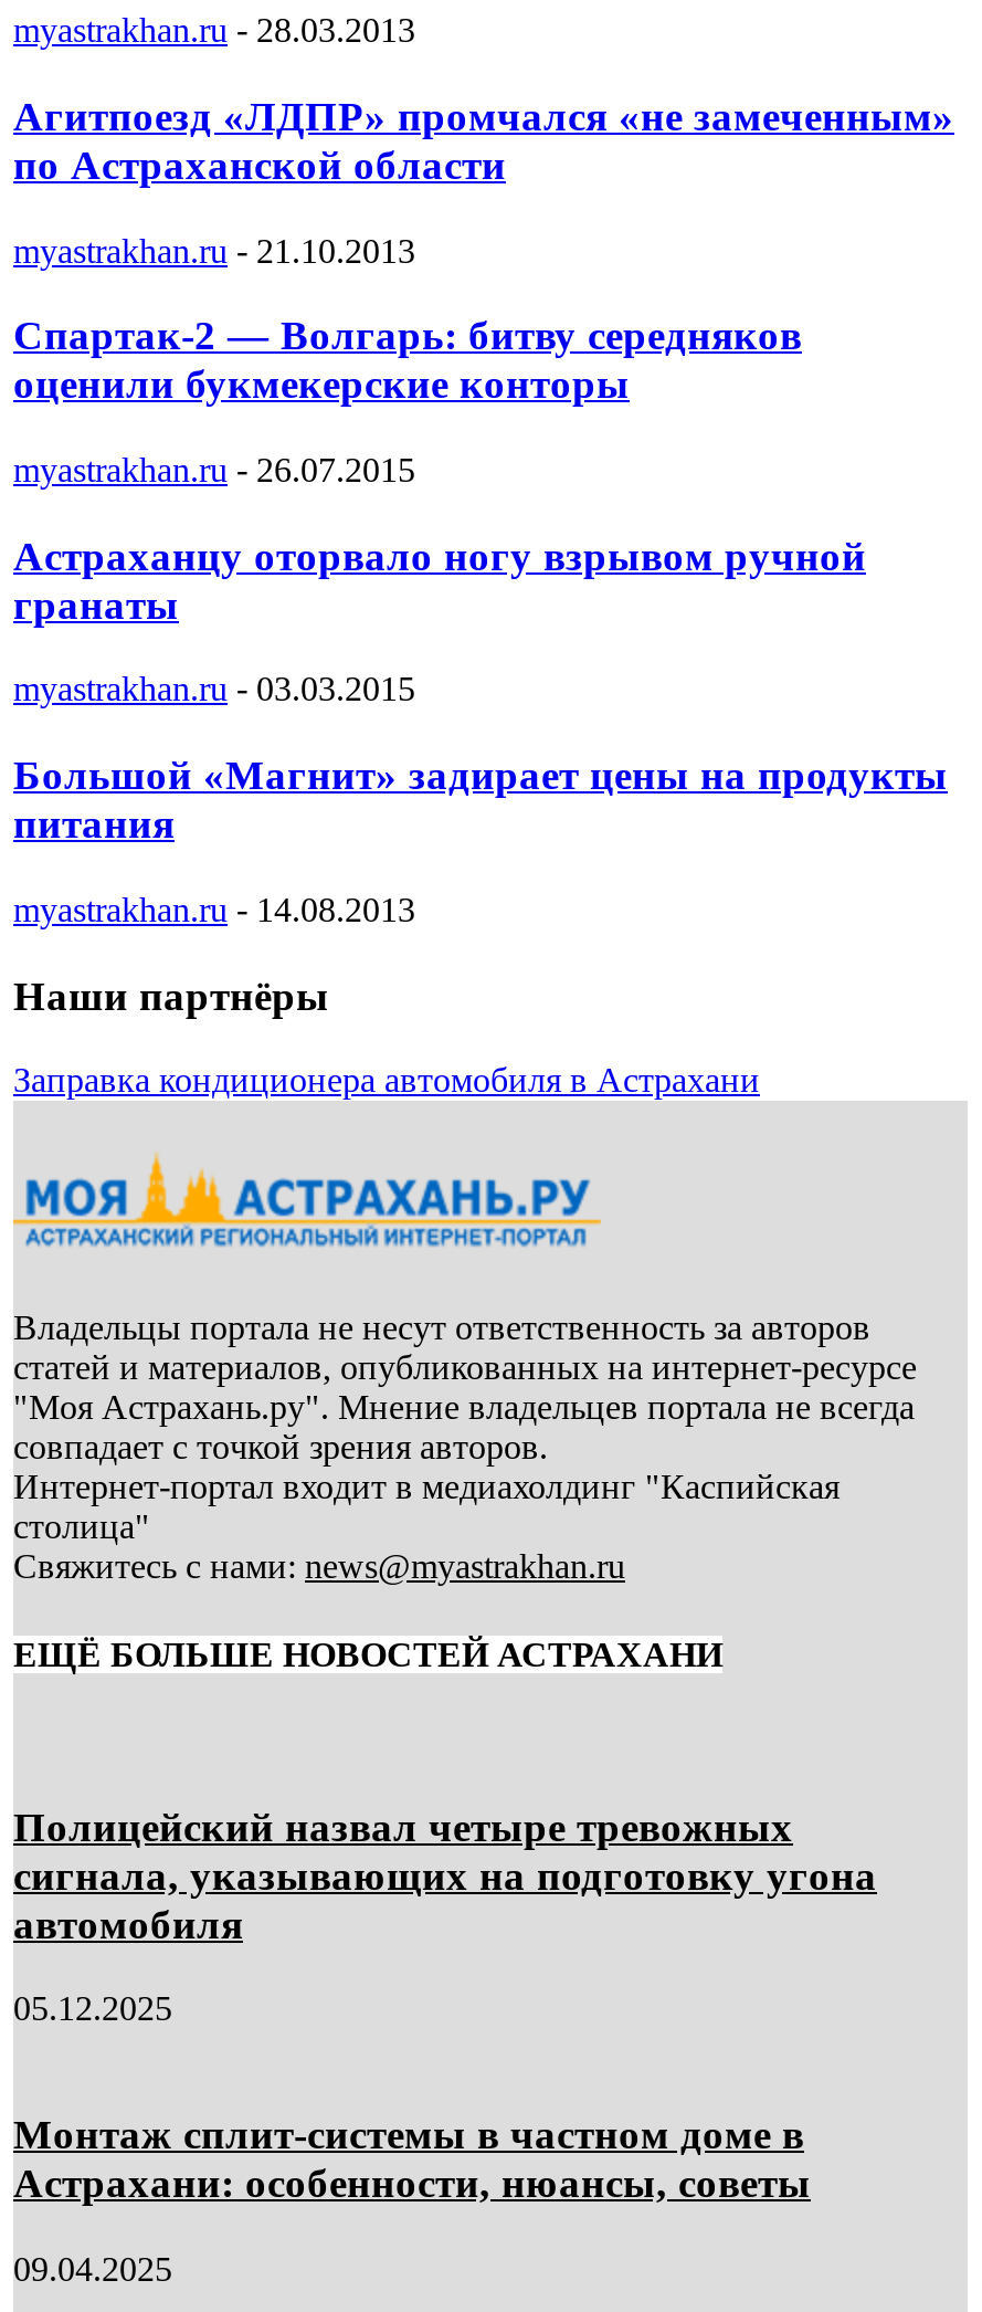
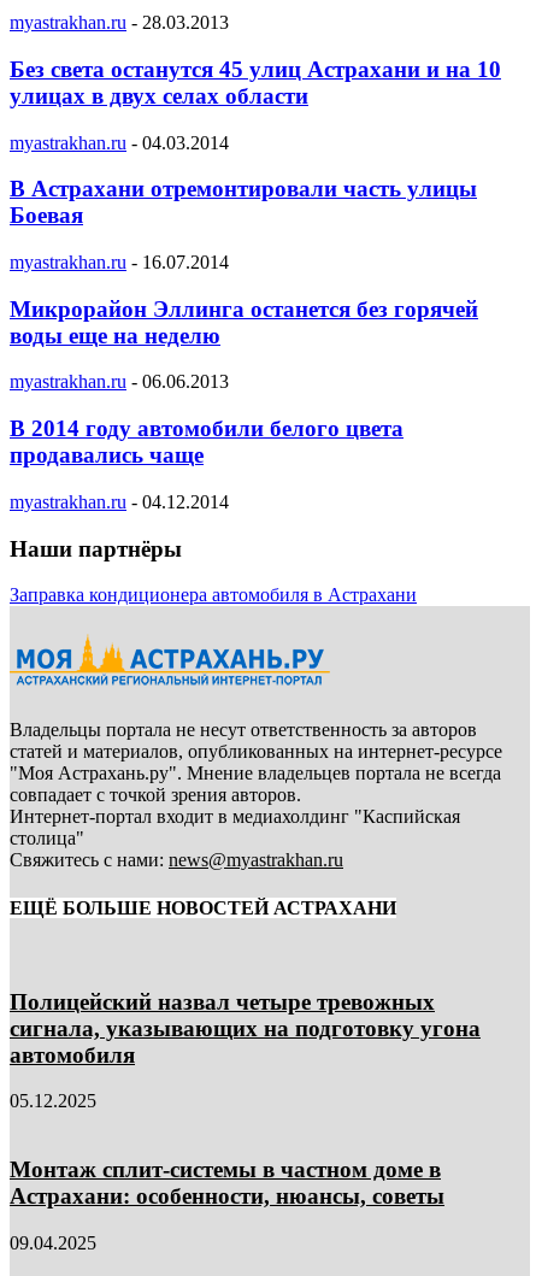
- Агитпоезд «ЛДПР» промчался «не замеченным»
- по Астраханской области
+ Без света останутся 45 улиц Астрахани и на 10
+ улицах в двух селах области

- myastrakhan.ru - 21.10.2013
+ myastrakhan.ru - 04.03.2014

- Спартак-2 — Волгарь: битву середняков
- оценили букмекерские конторы
+ В Астрахани отремонтировали часть улицы
+ Боевая

- myastrakhan.ru - 26.07.2015
+ myastrakhan.ru - 16.07.2014

- Астраханцу оторвало ногу взрывом ручной
- гранаты
+ Микрорайон Эллинга останется без горячей
+ воды еще на неделю

- myastrakhan.ru - 03.03.2015
+ myastrakhan.ru - 06.06.2013

- Большой «Магнит» задирает цены на продукты
- питания
+ В 2014 году автомобили белого цвета
+ продавались чаще

- myastrakhan.ru - 14.08.2013
+ myastrakhan.ru - 04.12.2014
